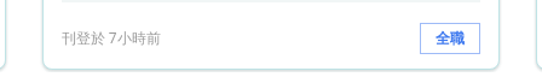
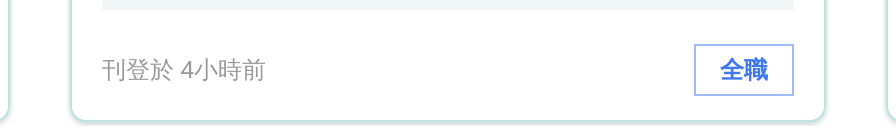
- 刊登於 7小時前
+ 刊登於 4小時前
